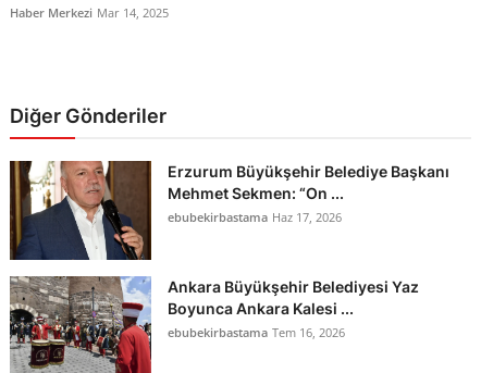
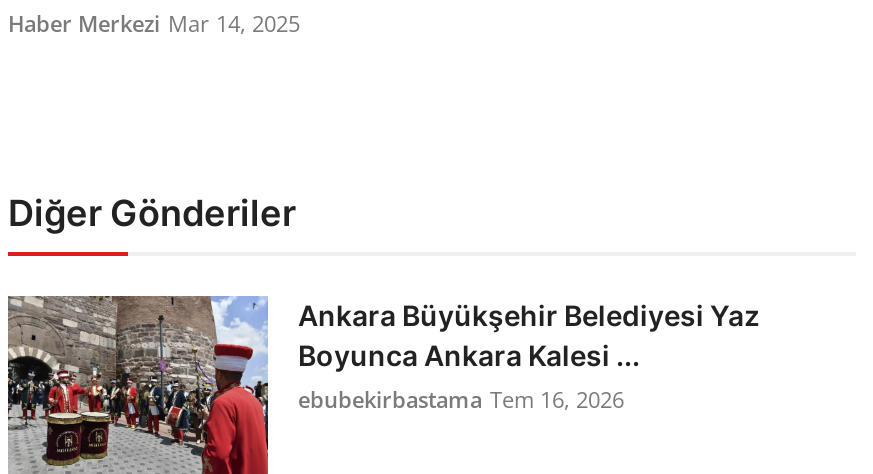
- [image]
- Erzurum Büyükşehir Belediye Başkanı
- Mehmet Sekmen: “On ...
- ebubekirbastama Haz 17, 2026
